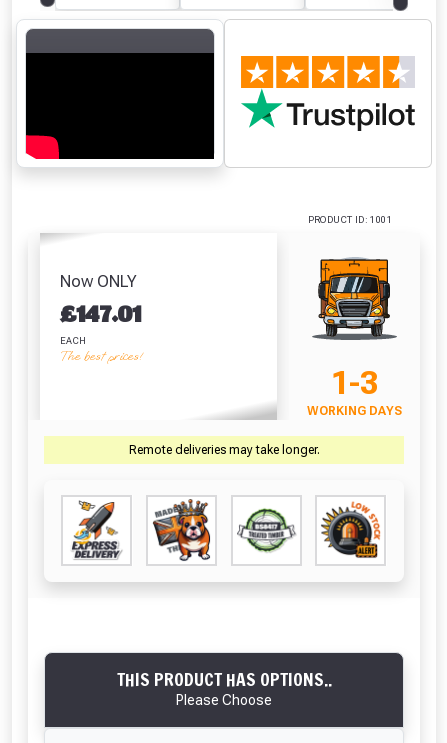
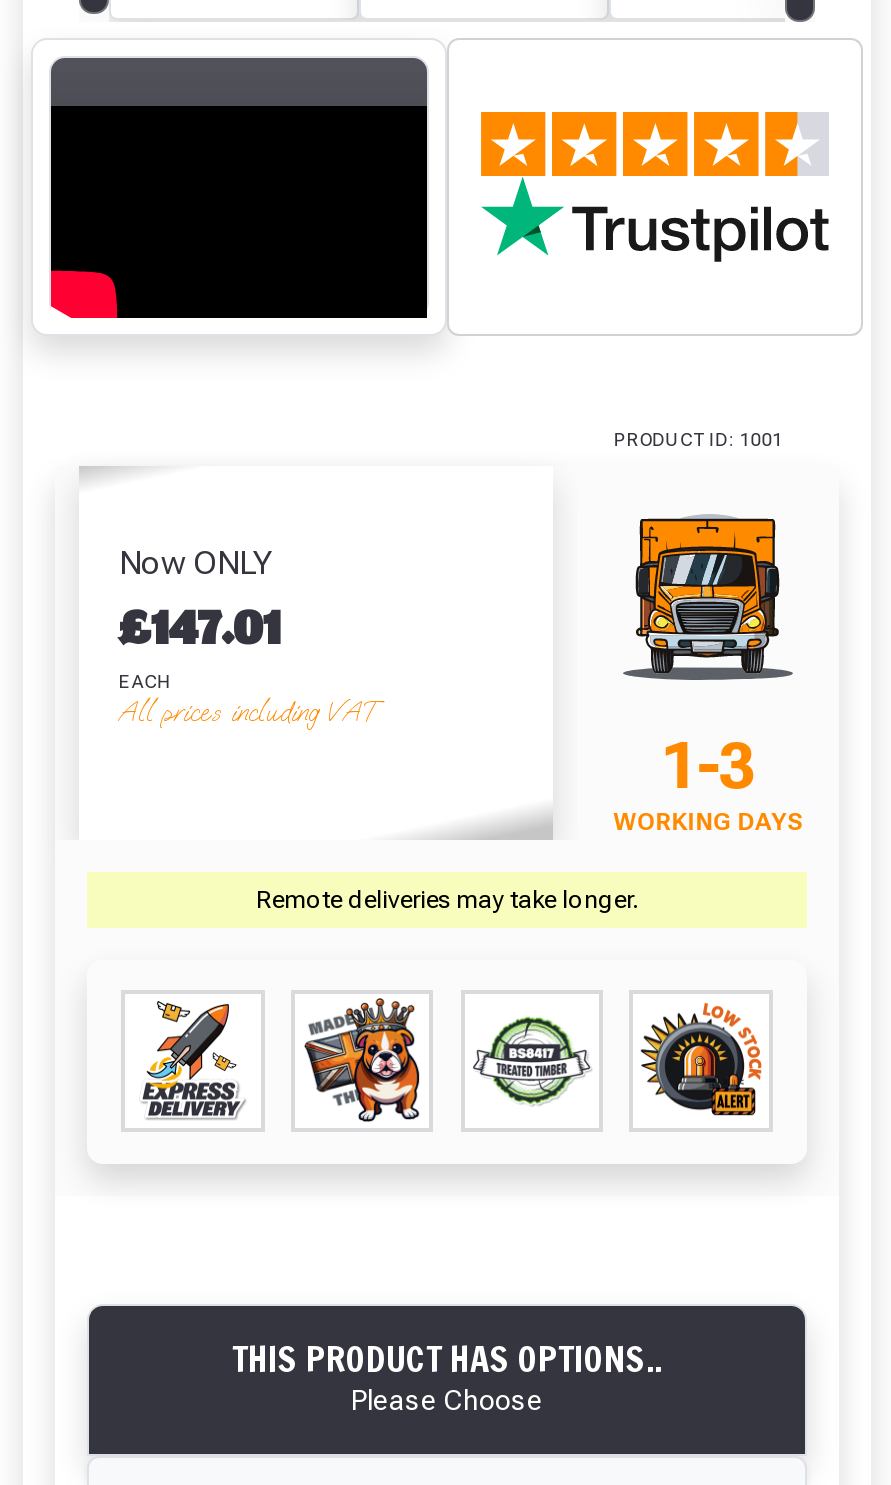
- The best prices!
+ All prices including VAT
